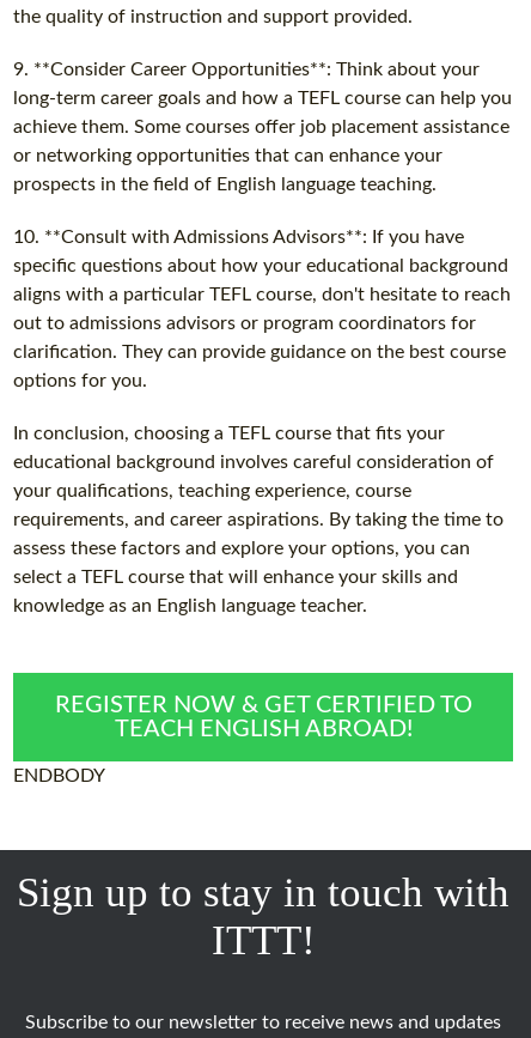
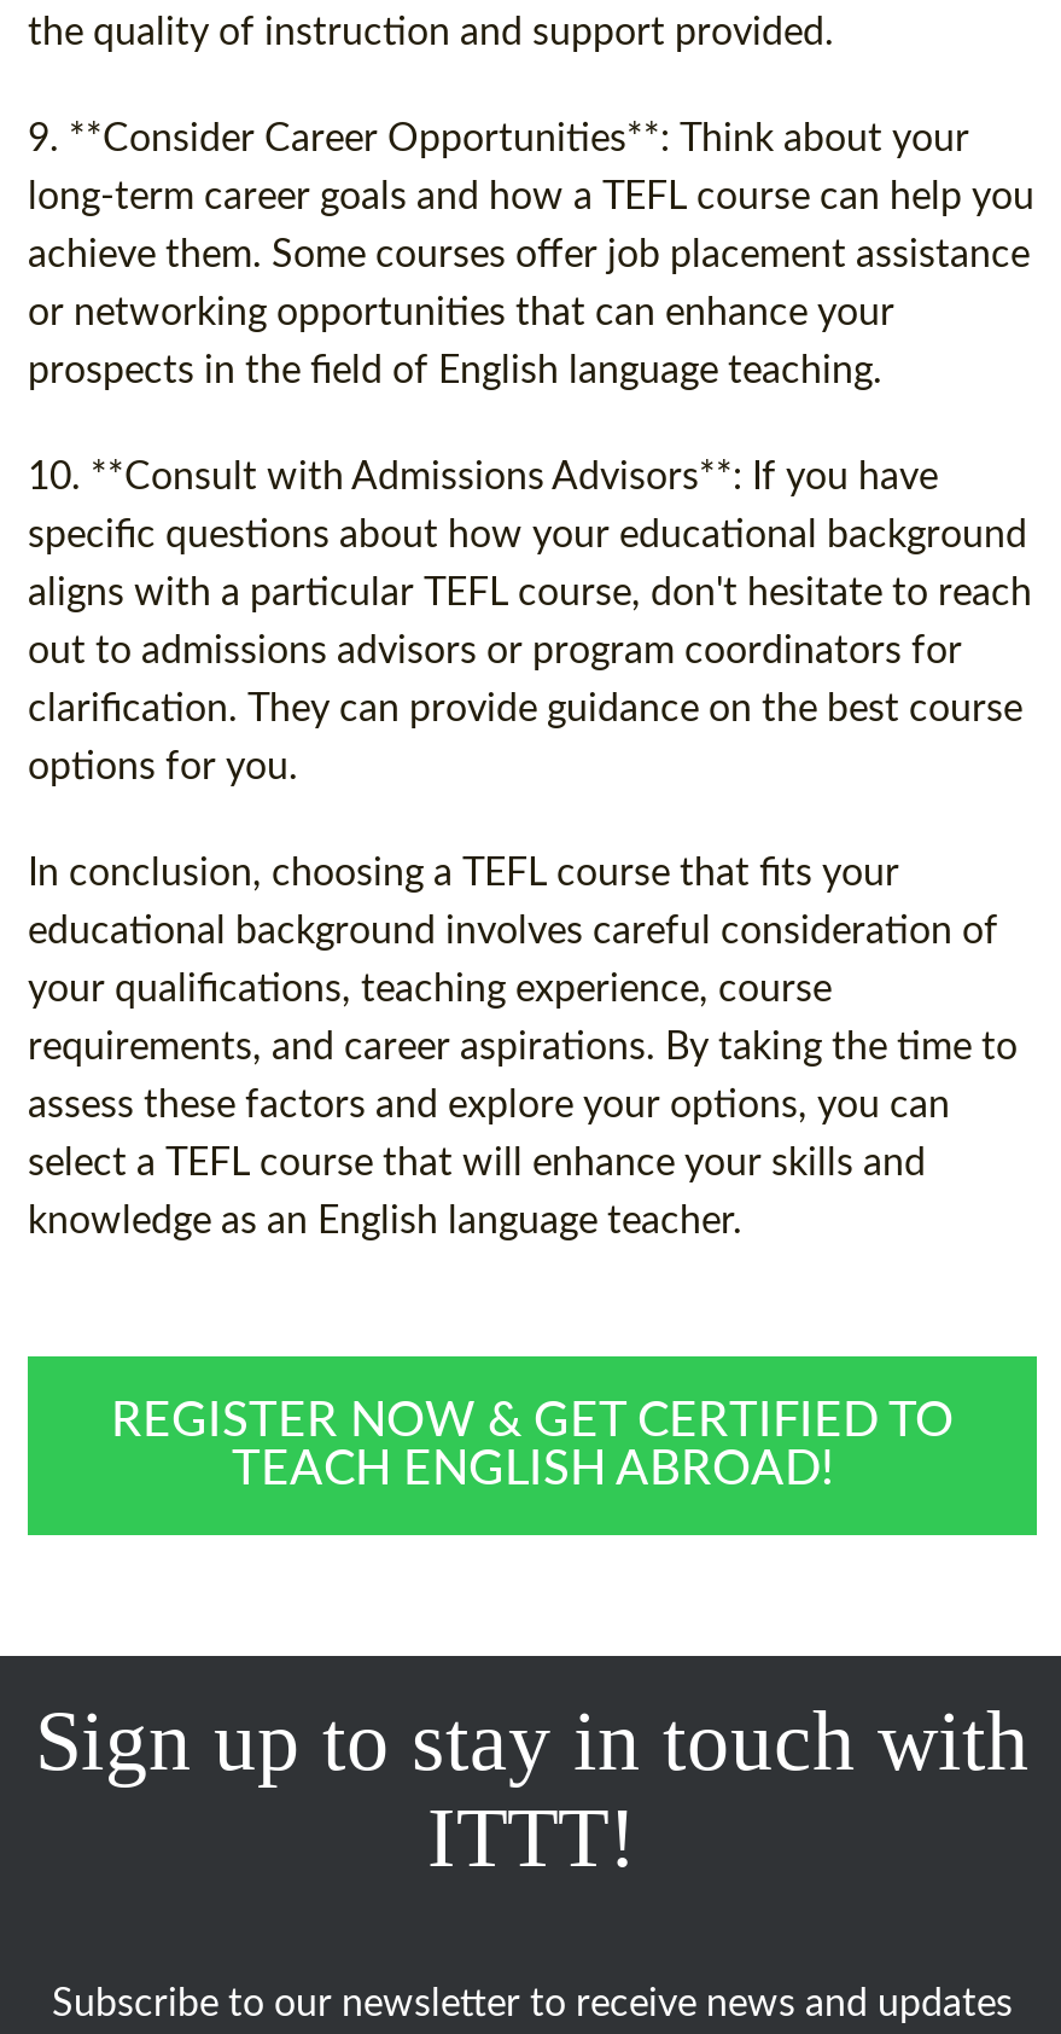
- ENDBODY
